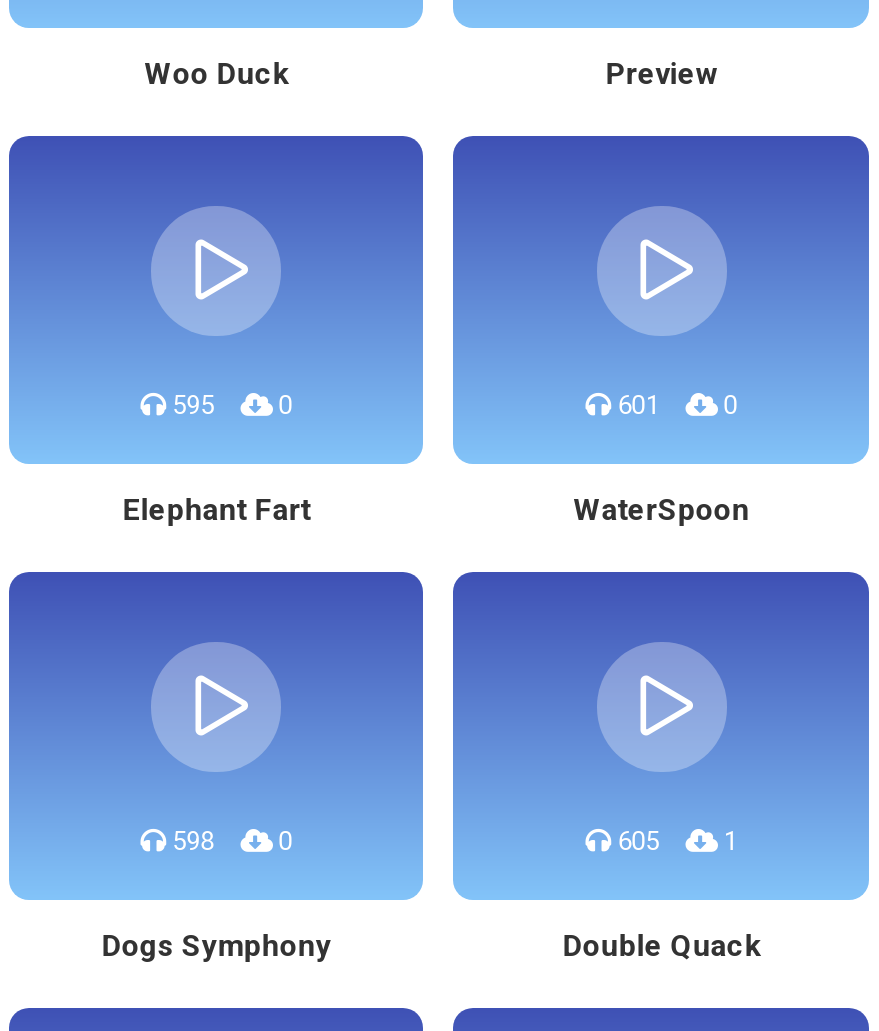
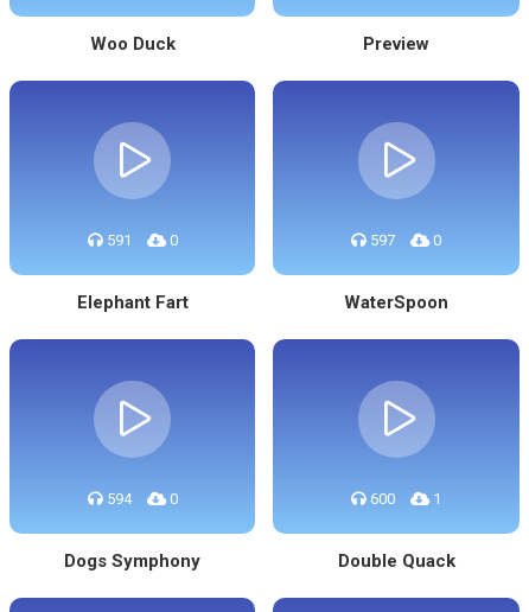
- 595 0
+ 591 0

- 601 0
+ 597 0

- 598 0
+ 594 0

- 605 1
+ 600 1
